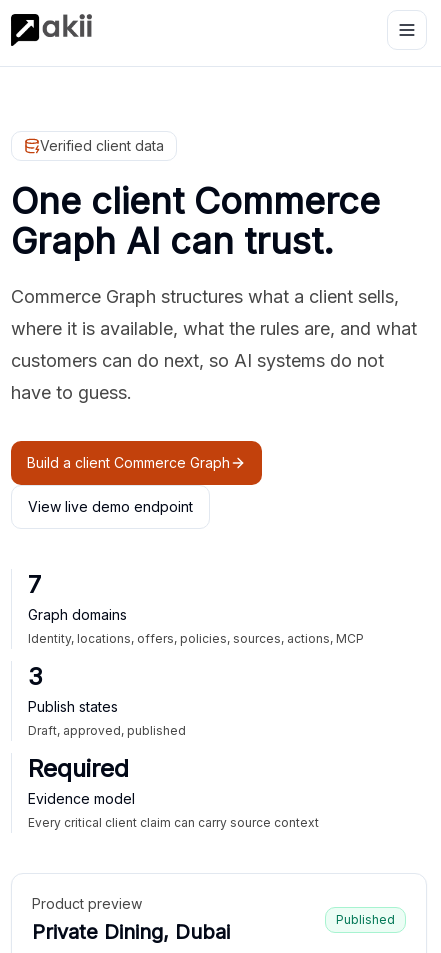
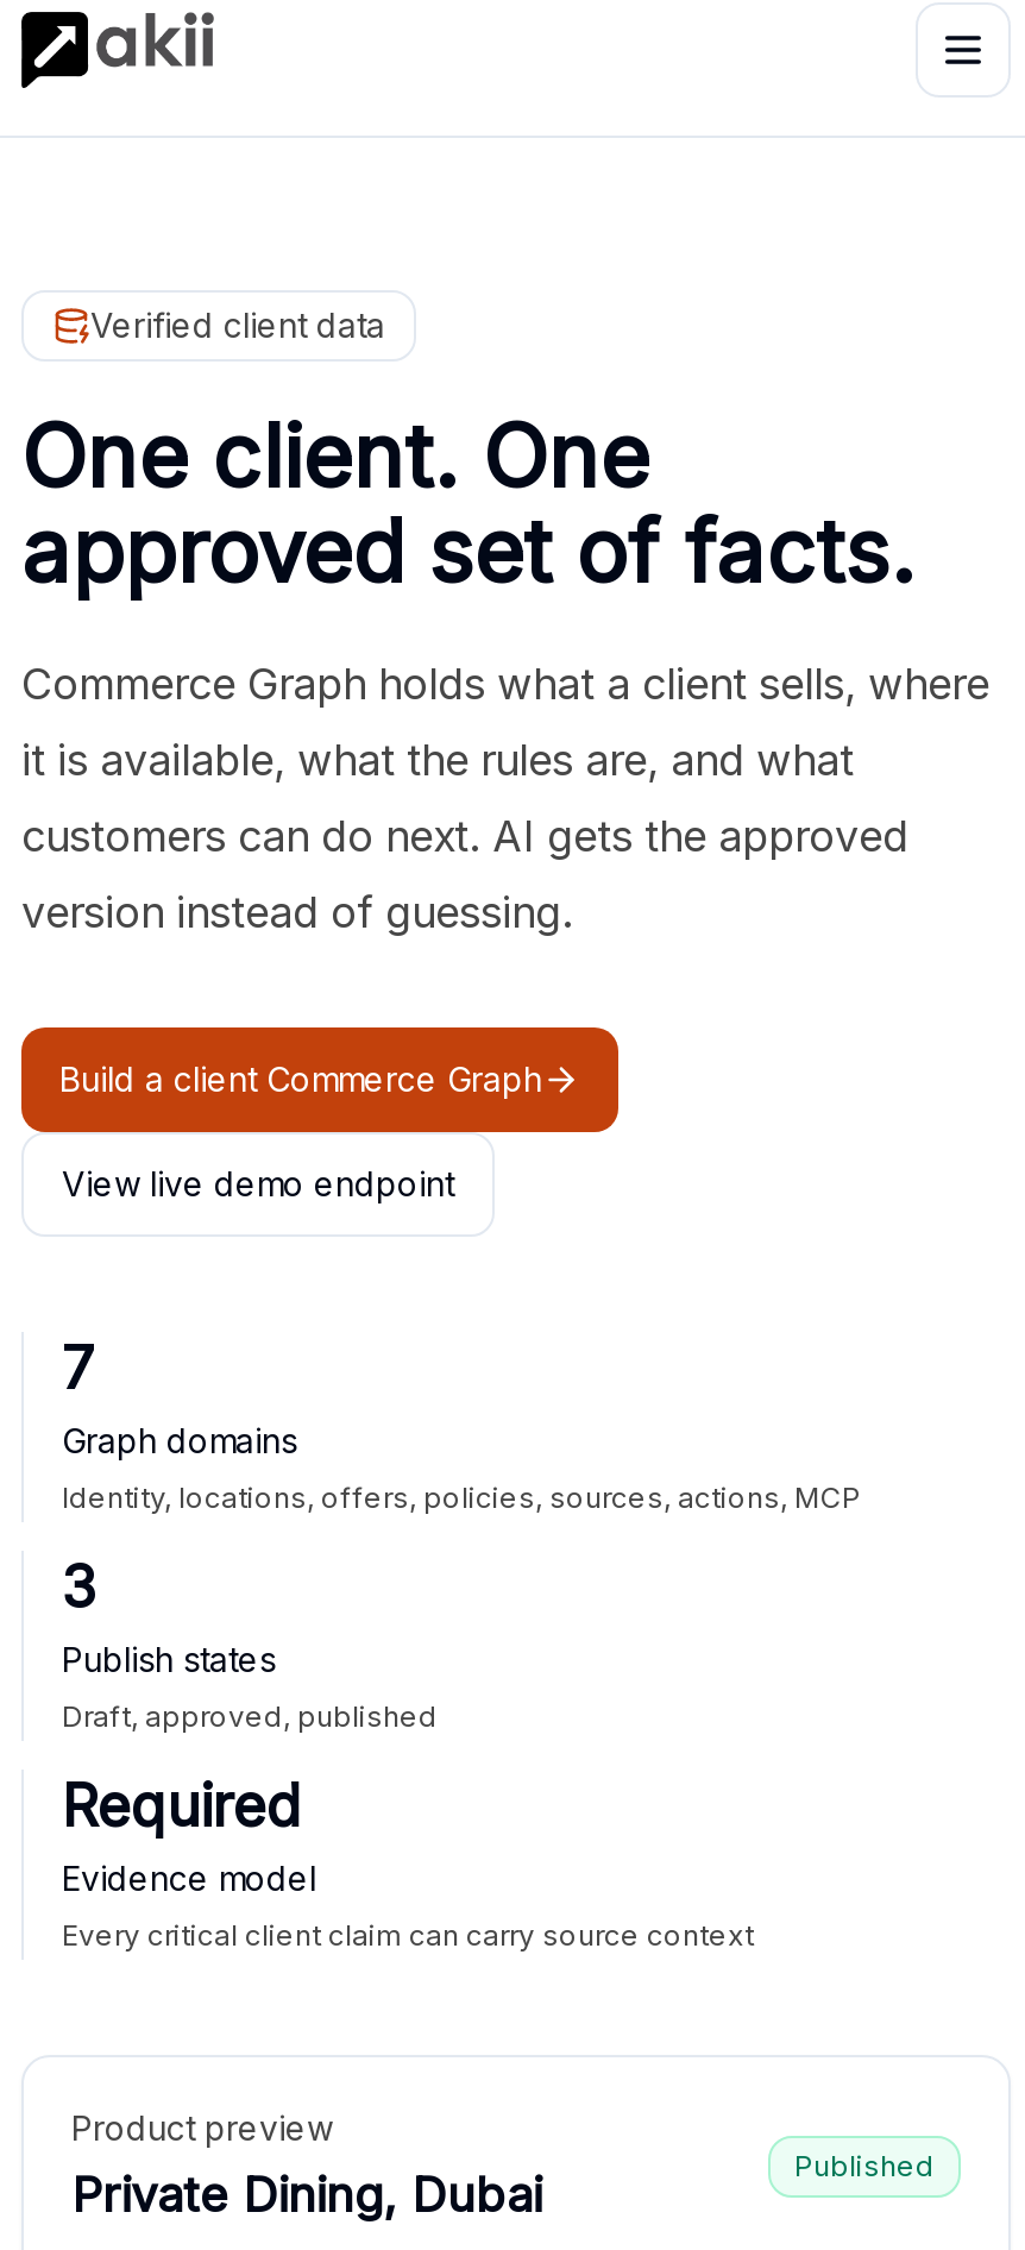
- One client Commerce
- Graph AI can trust.
+ One client. One
+ approved set of facts.

- Commerce Graph structures what a client sells,
+ Commerce Graph holds what a client sells, where

- where it is available, what the rules are, and what
+ it is available, what the rules are, and what

- customers can do next, so AI systems do not
+ customers can do next. AI gets the approved

- have to guess.
+ version instead of guessing.
